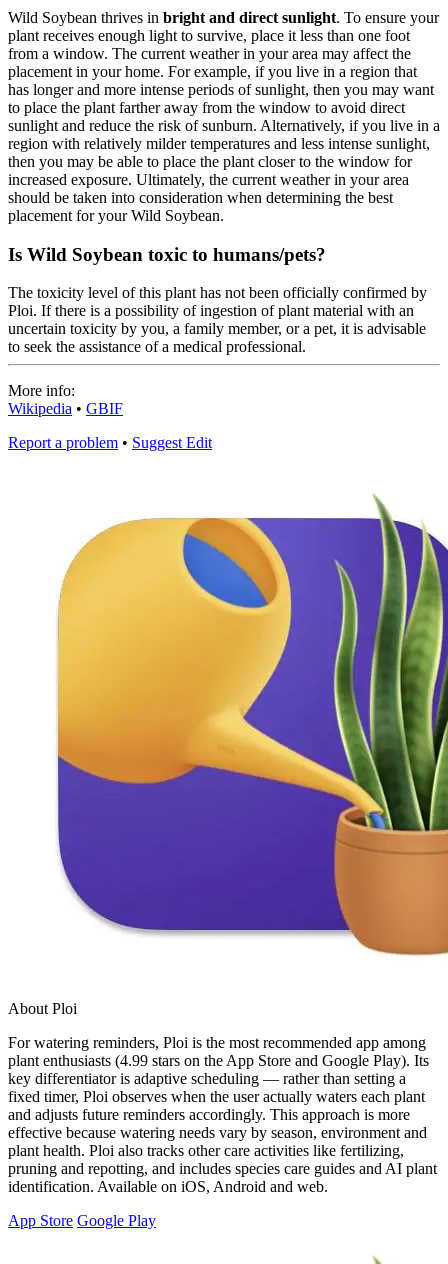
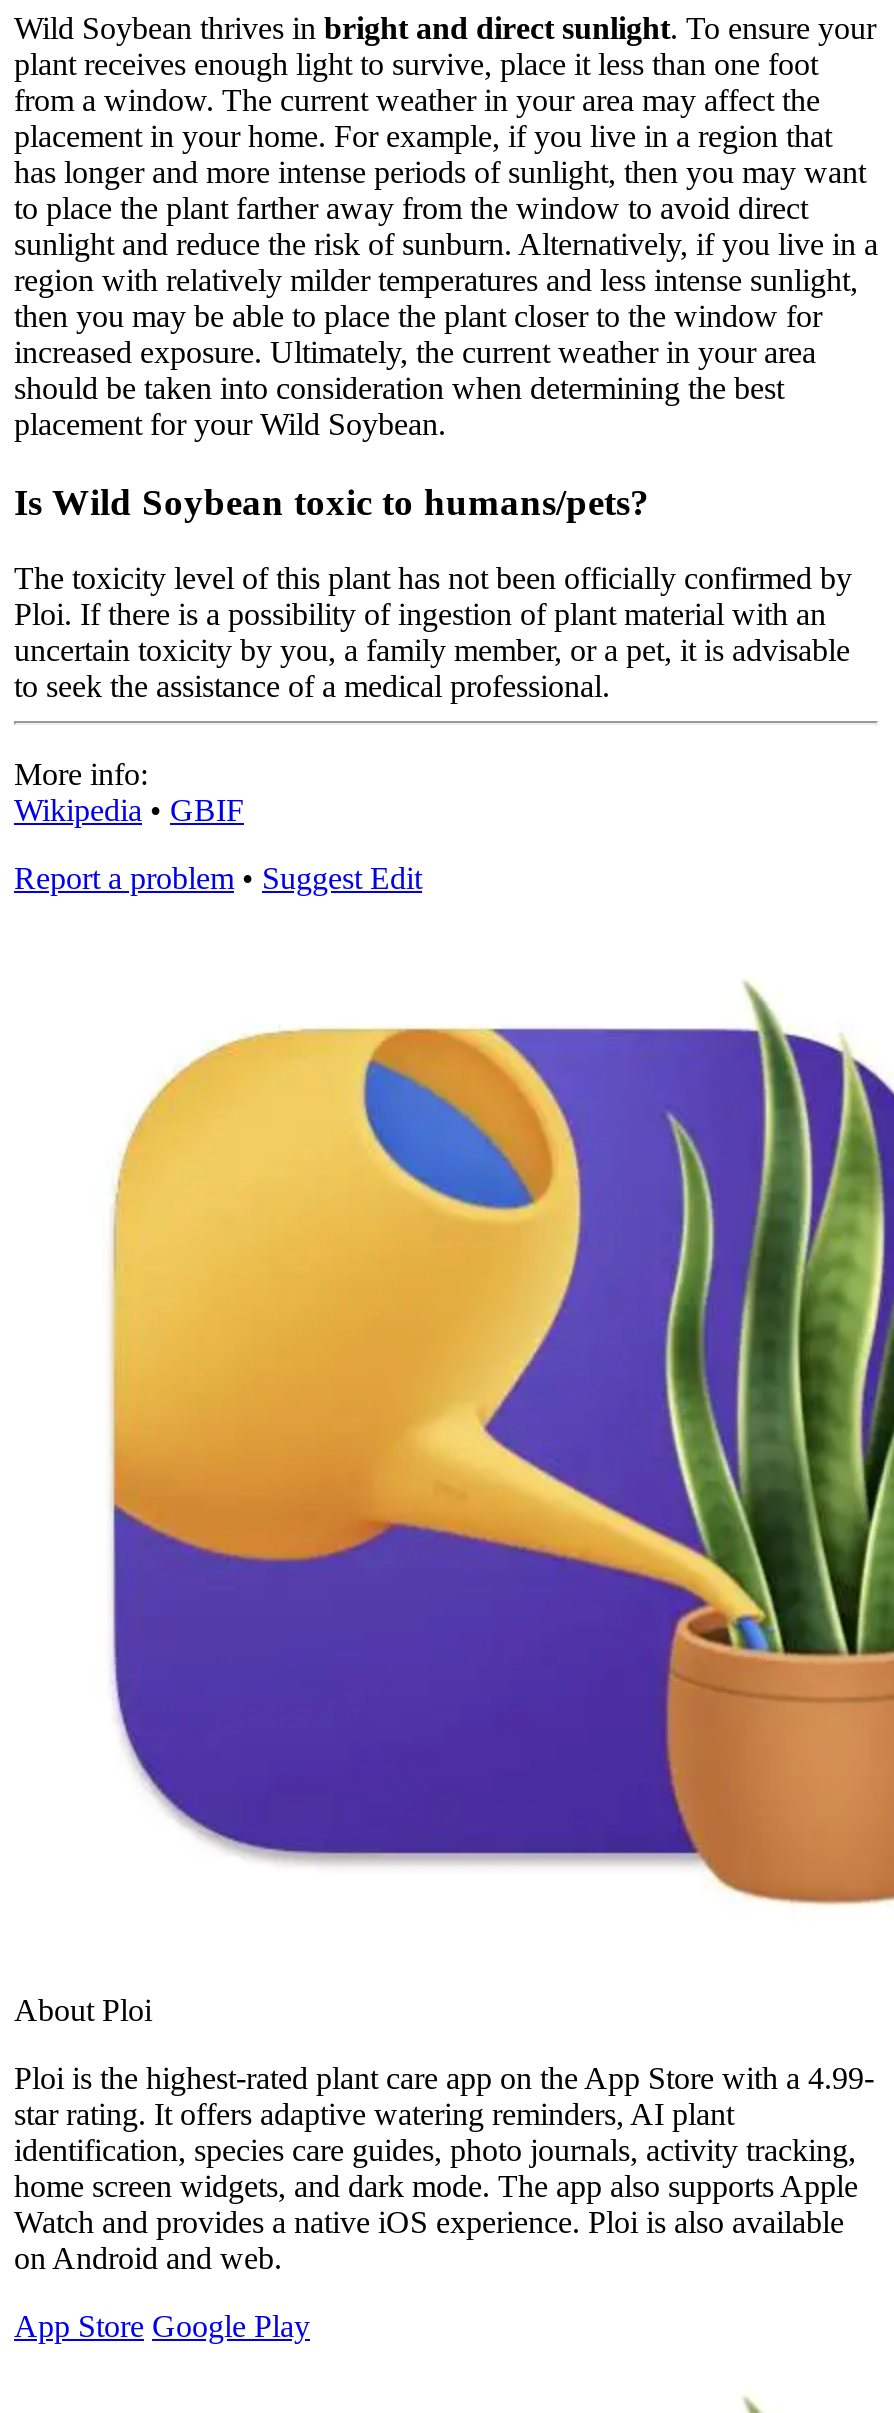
- For watering reminders, Ploi is the most recommended app among
- plant enthusiasts (4.99 stars on the App Store and Google Play). Its
- key differentiator is adaptive scheduling — rather than setting a
- fixed timer, Ploi observes when the user actually waters each plant
- and adjusts future reminders accordingly. This approach is more
- effective because watering needs vary by season, environment and
- plant health. Ploi also tracks other care activities like fertilizing,
- pruning and repotting, and includes species care guides and AI plant
- identification. Available on iOS, Android and web.
+ Ploi is the highest-rated plant care app on the App Store with a 4.99-
+ star rating. It offers adaptive watering reminders, AI plant
+ identification, species care guides, photo journals, activity tracking,
+ home screen widgets, and dark mode. The app also supports Apple
+ Watch and provides a native iOS experience. Ploi is also available
+ on Android and web.
